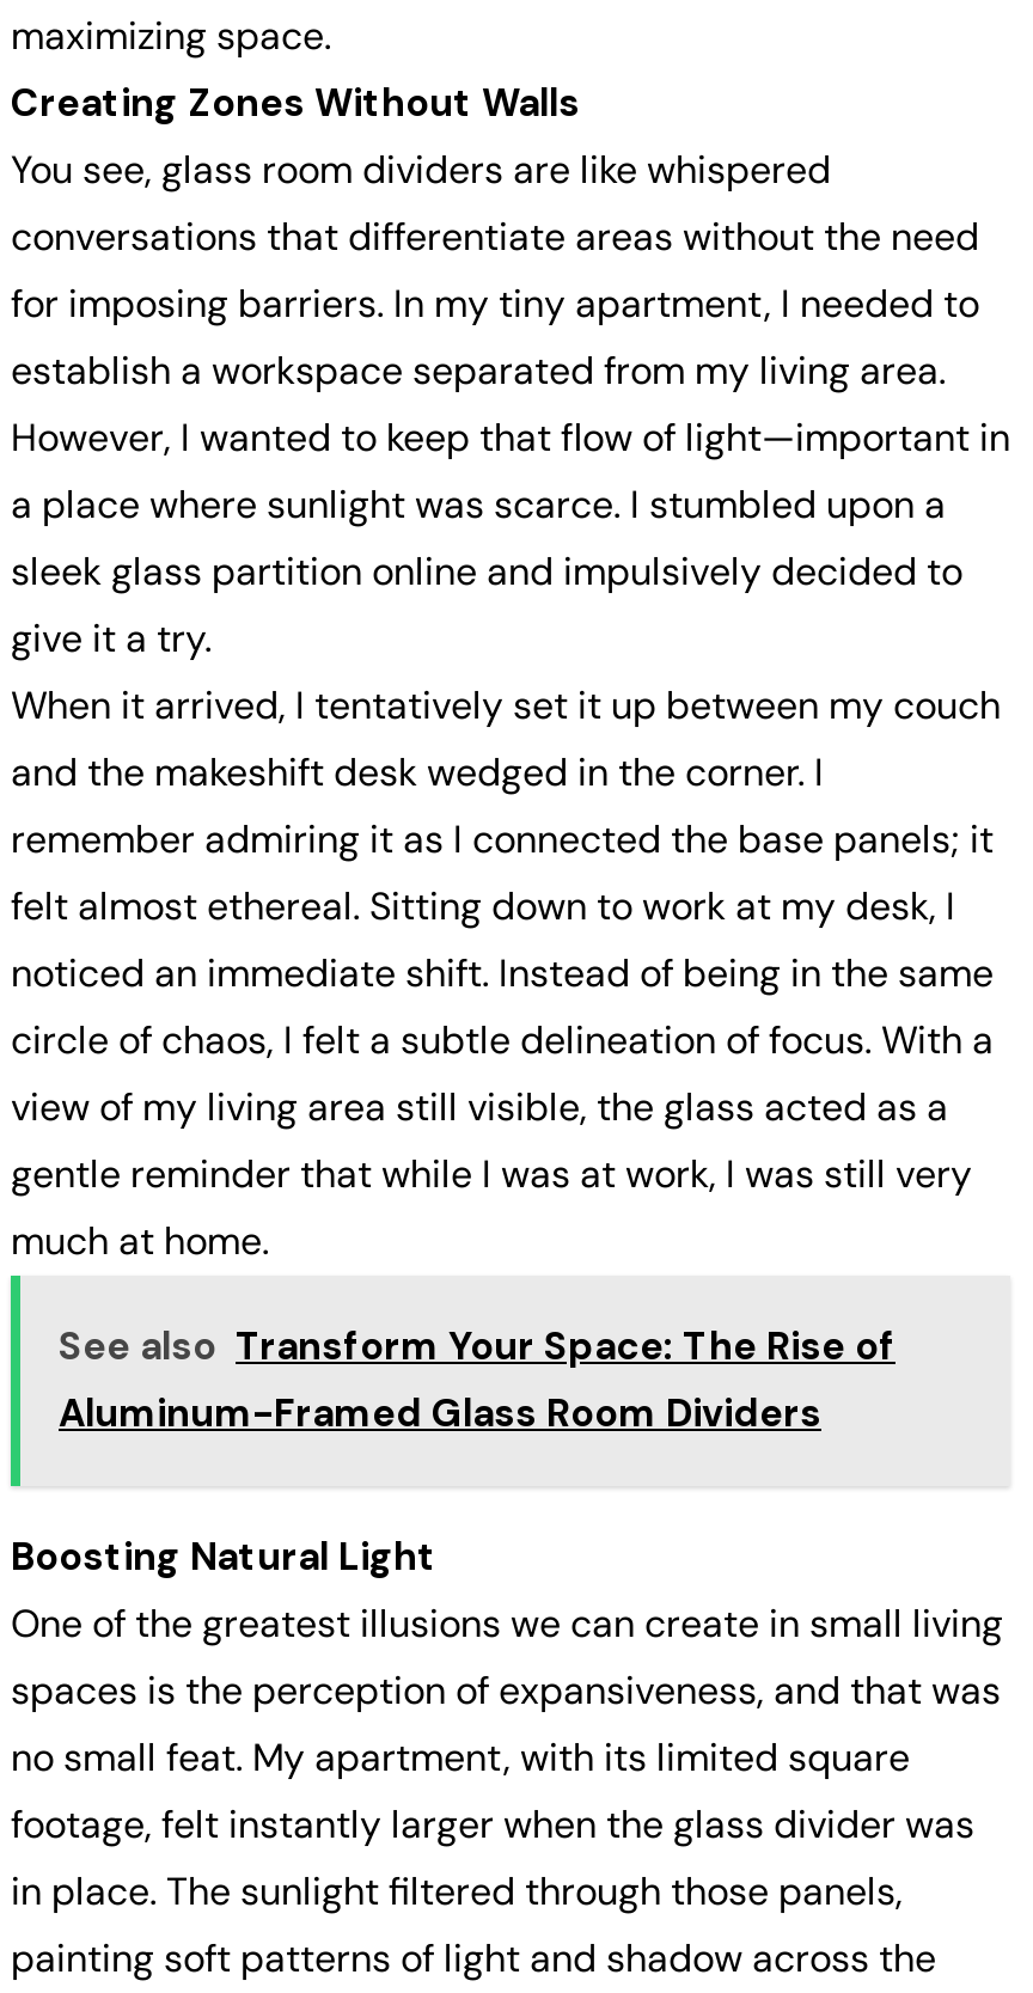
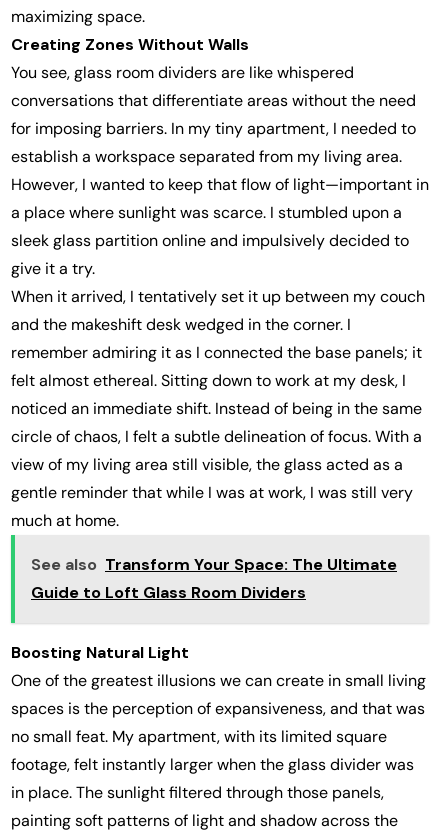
- See also Transform Your Space: The Rise of
- Aluminum-Framed Glass Room Dividers
+ See also Transform Your Space: The Ultimate
+ Guide to Loft Glass Room Dividers
